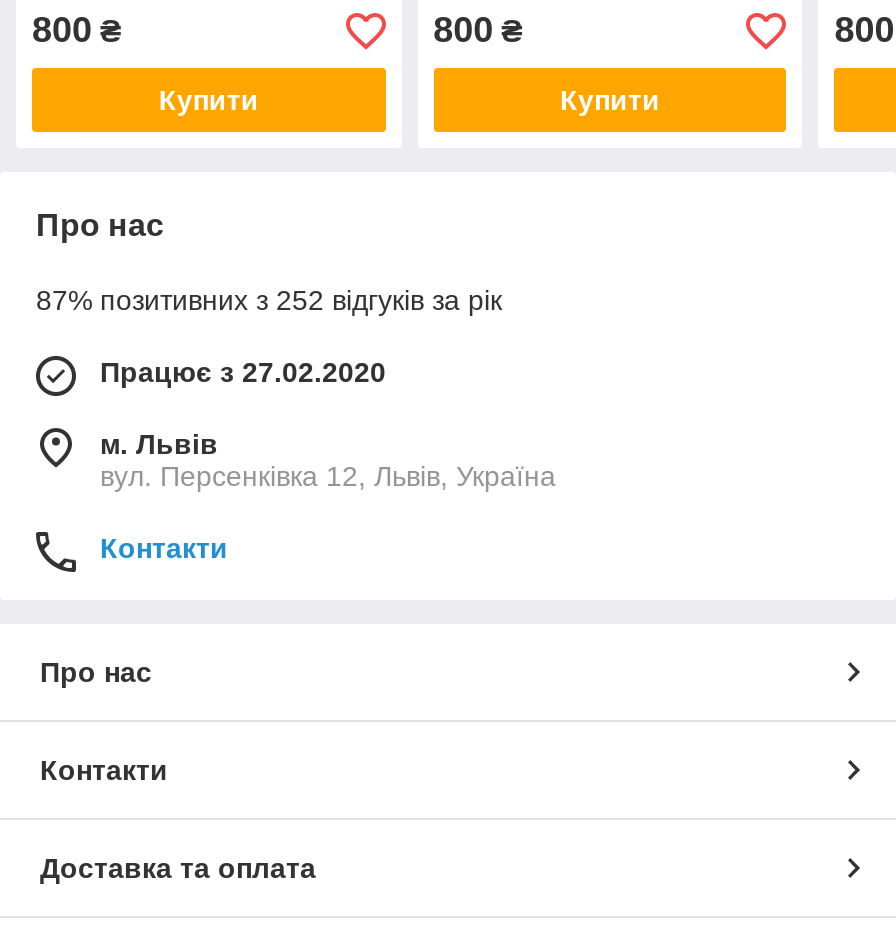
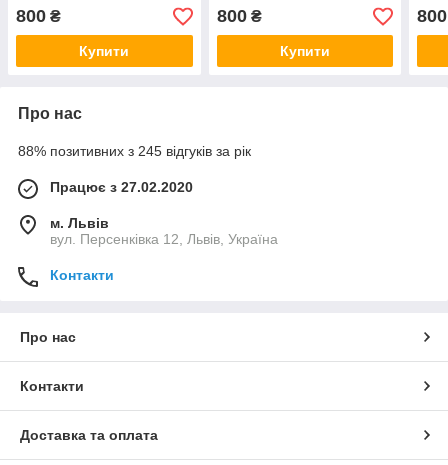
- 87% позитивних з 252 відгуків за рік
+ 88% позитивних з 245 відгуків за рік
